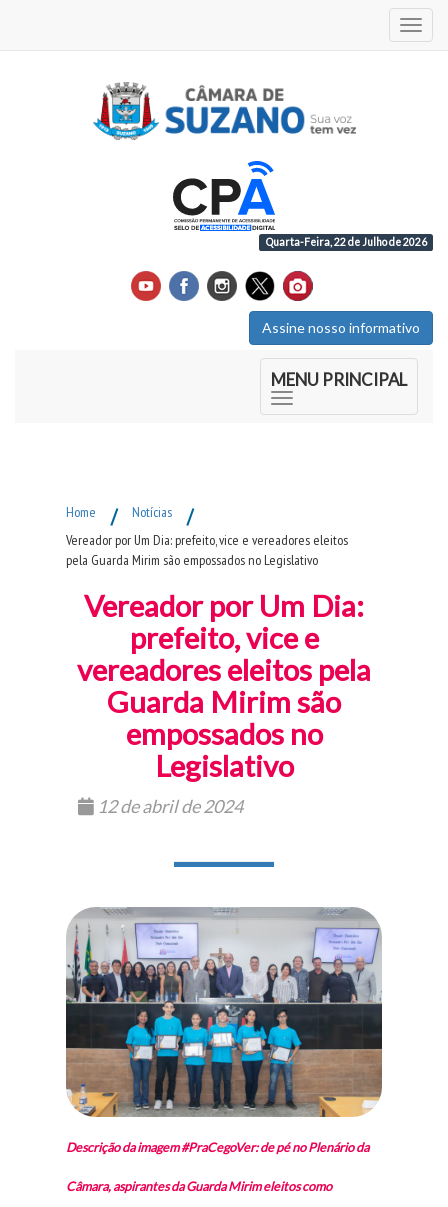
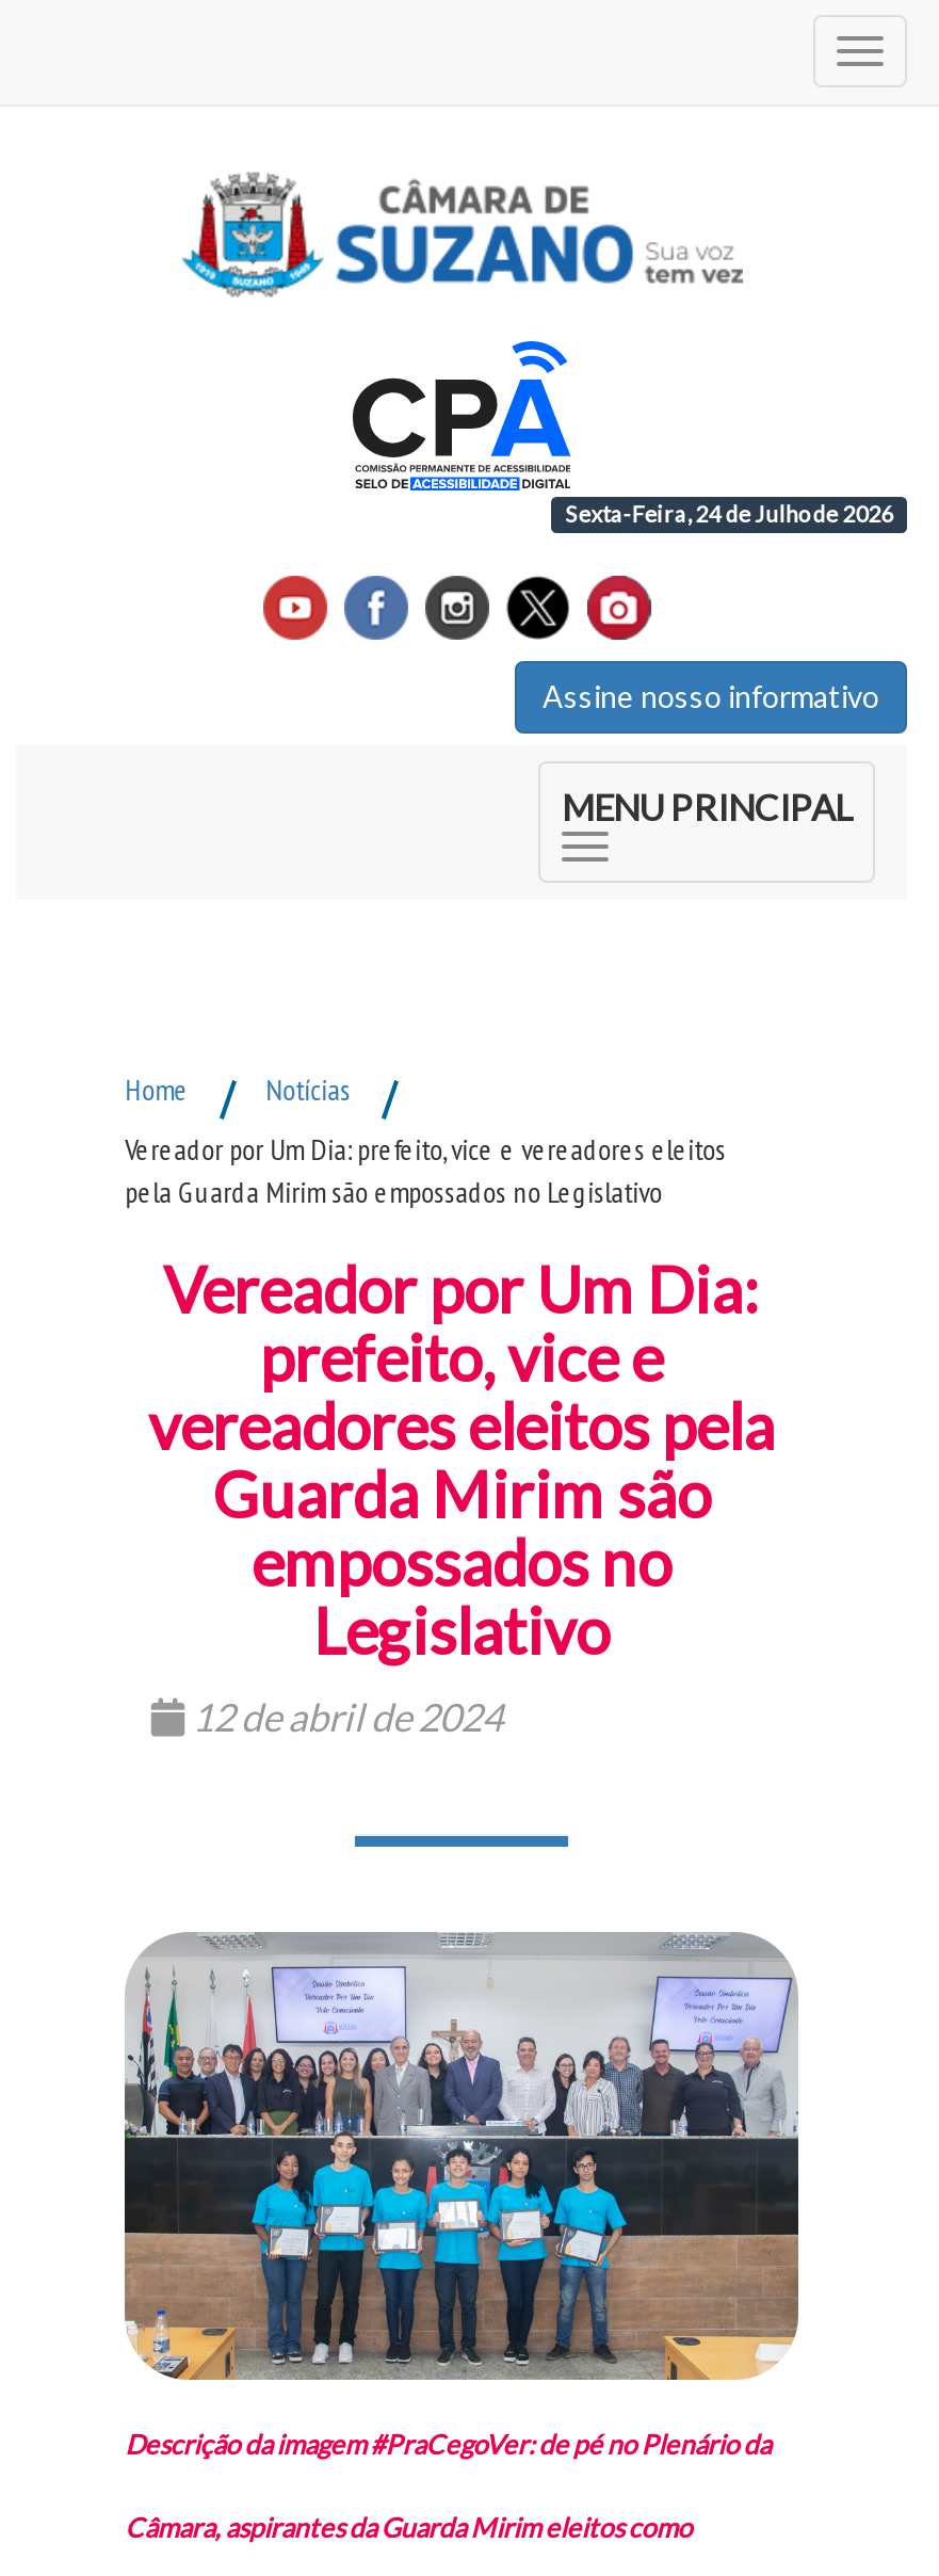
- Quarta-Feira, 22 de Julho de 2026
+ Sexta-Feira, 24 de Julho de 2026
